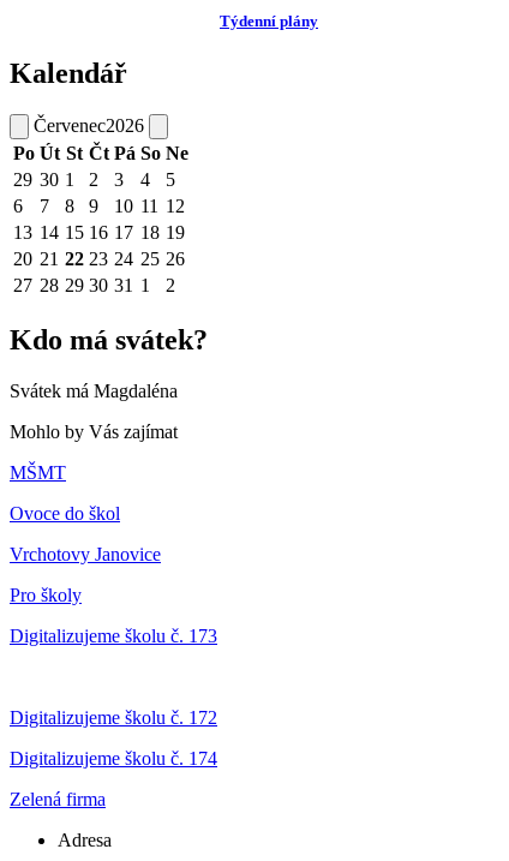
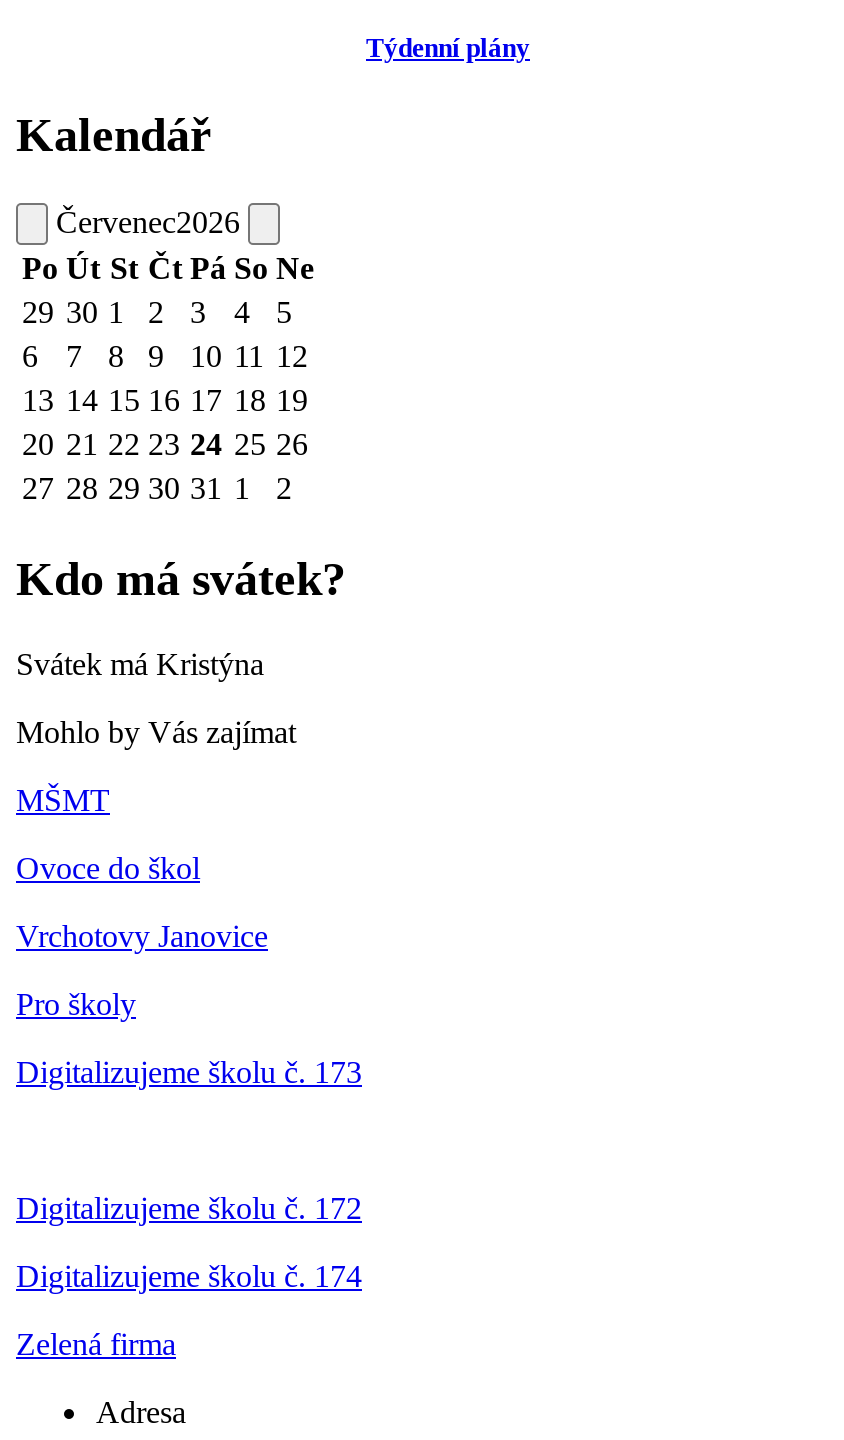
- Svátek má Magdaléna
+ Svátek má Kristýna
